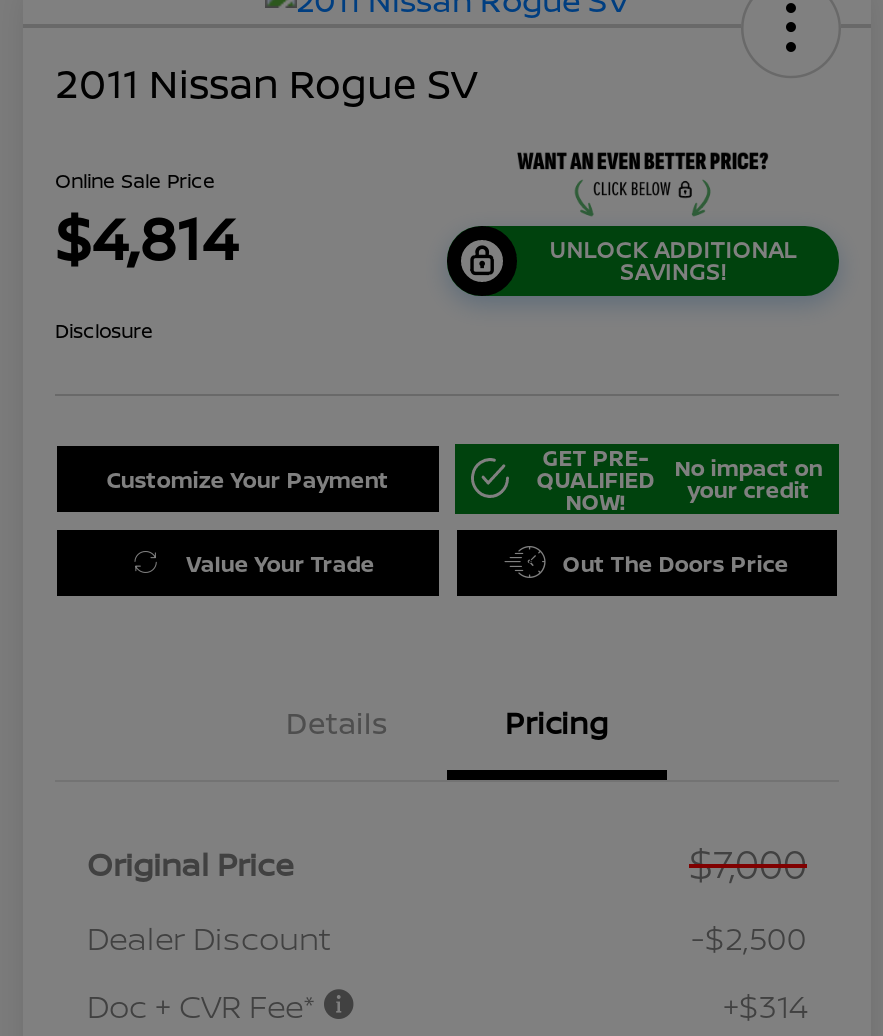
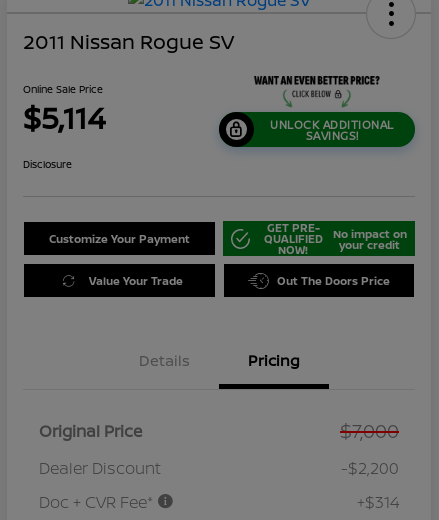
- $4,814
+ $5,114

- -$2,500
+ -$2,200
